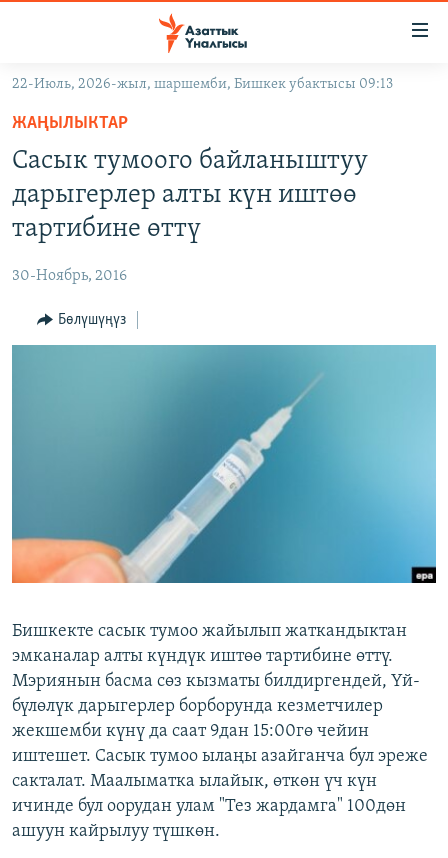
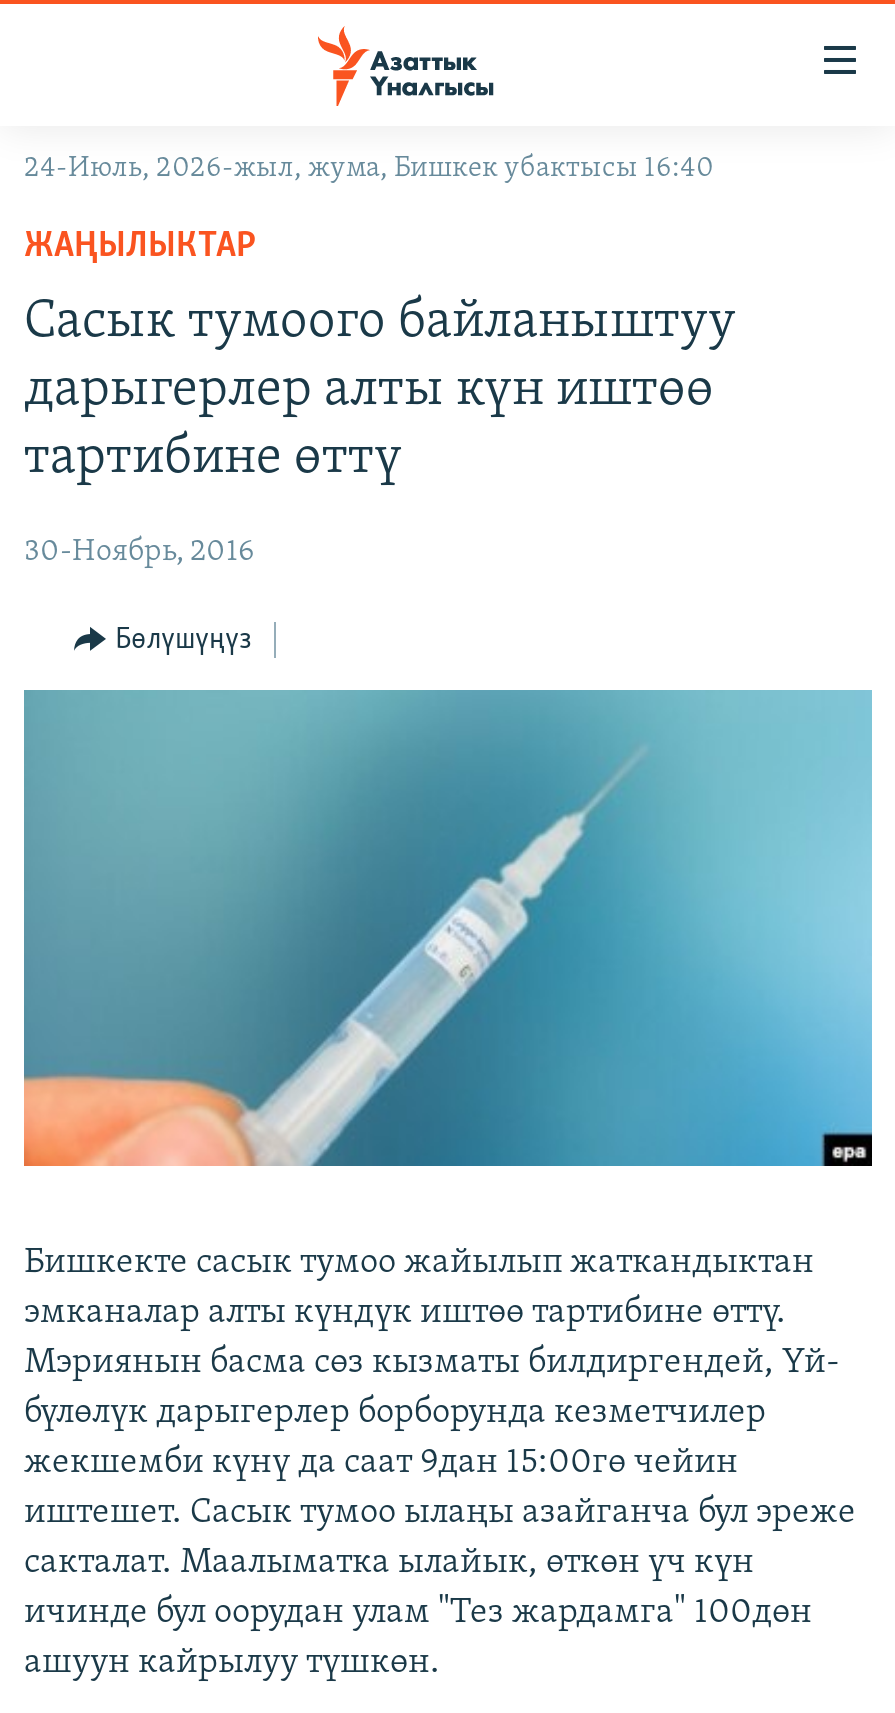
- 22-Июль, 2026-жыл, шаршемби, Бишкек убактысы 09:13
+ 24-Июль, 2026-жыл, жума, Бишкек убактысы 16:40
